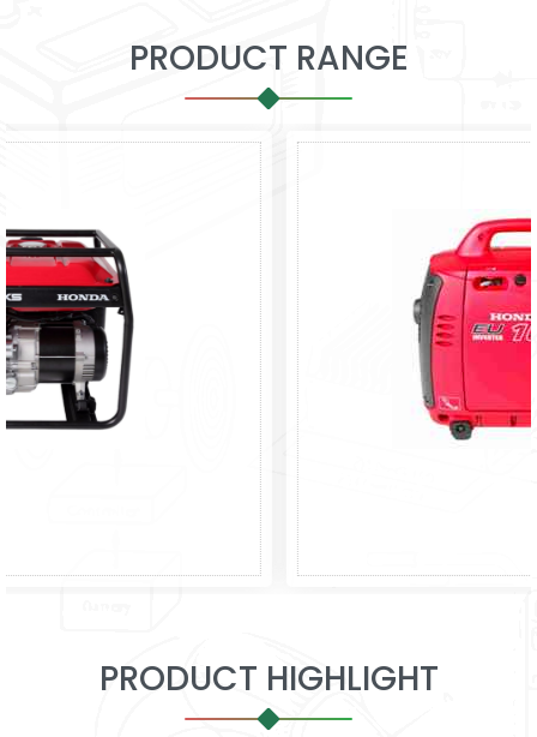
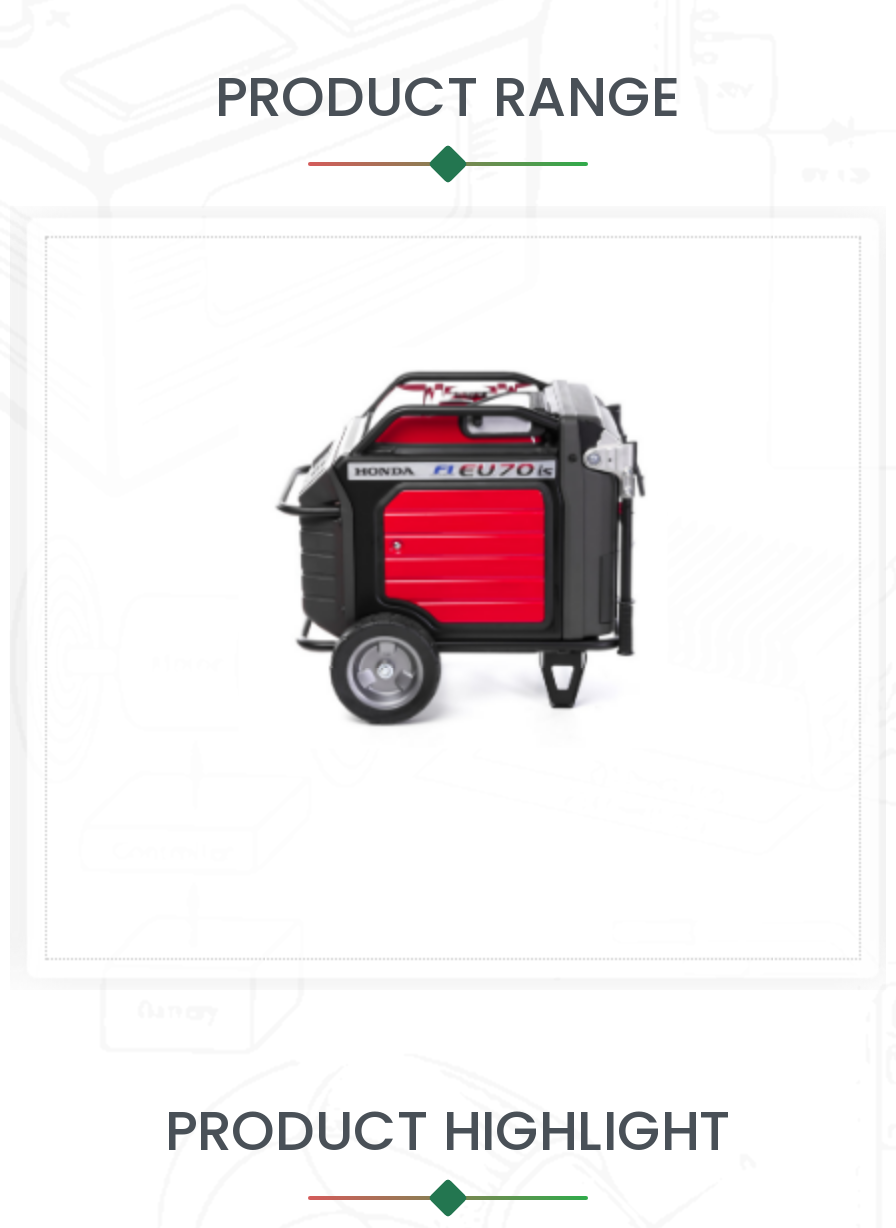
+ [image]

- [image]

- [image]
